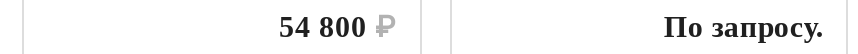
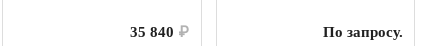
- 54 800 ₽
+ 35 840 ₽
